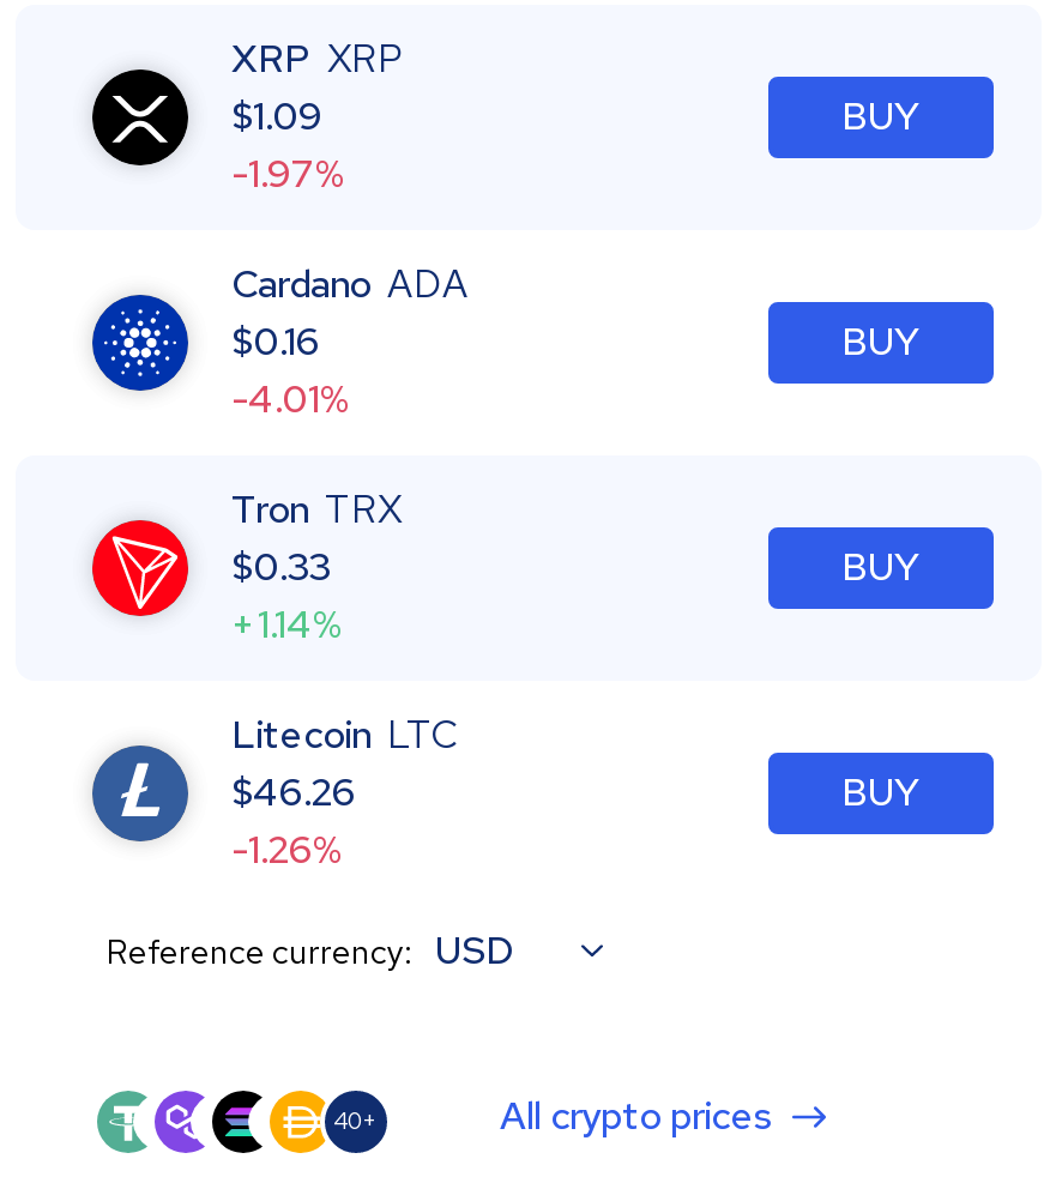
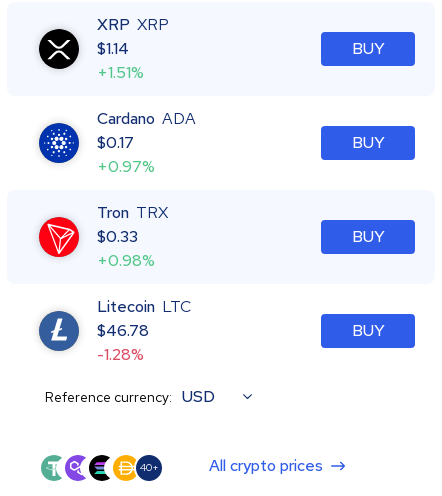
- $1.09
+ $1.14

- -1.97%
+ +1.51%

- $0.16
+ $0.17

- -4.01%
+ +0.97%

- +1.14%
+ +0.98%

- $46.26
+ $46.78

- -1.26%
+ -1.28%
